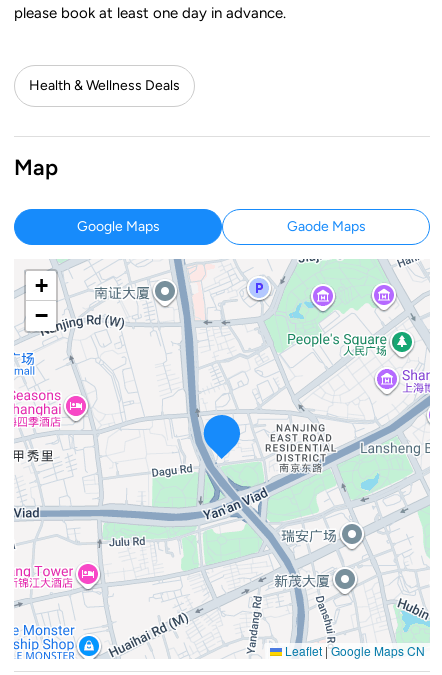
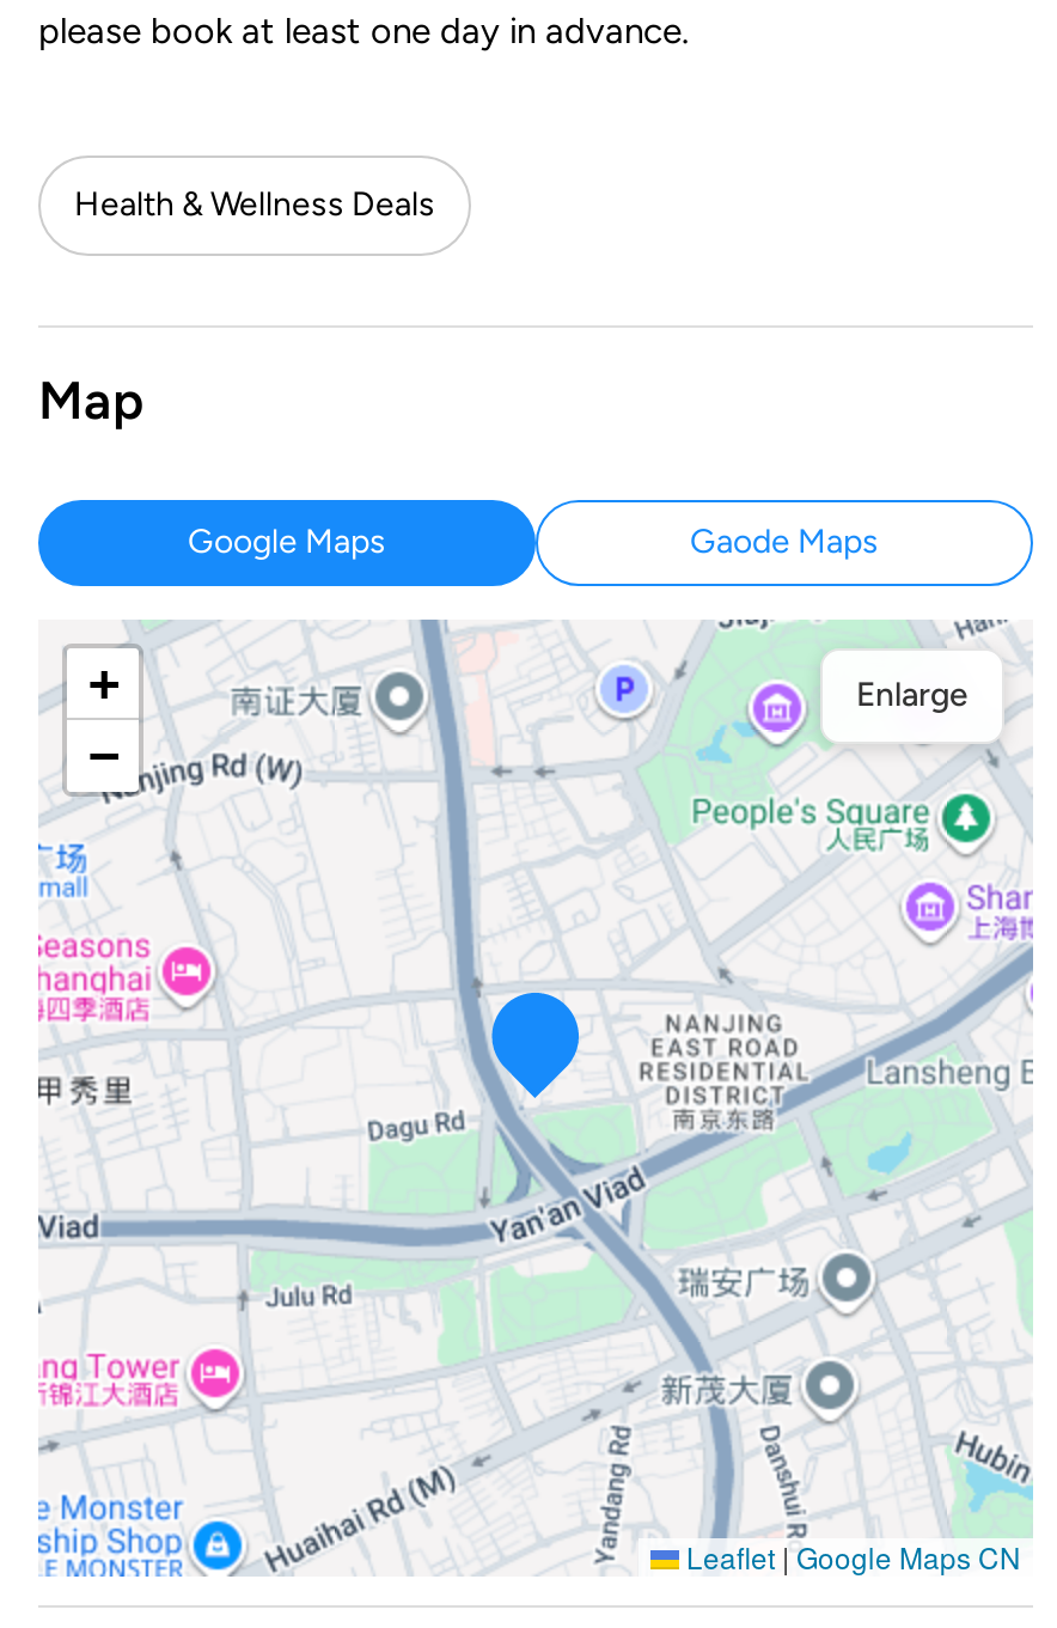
+ Enlarge
